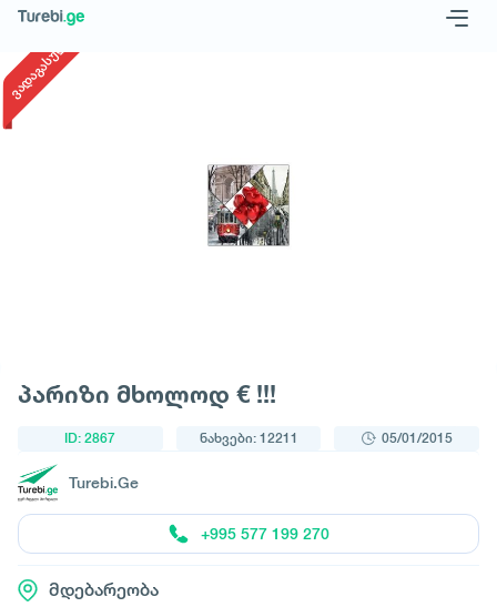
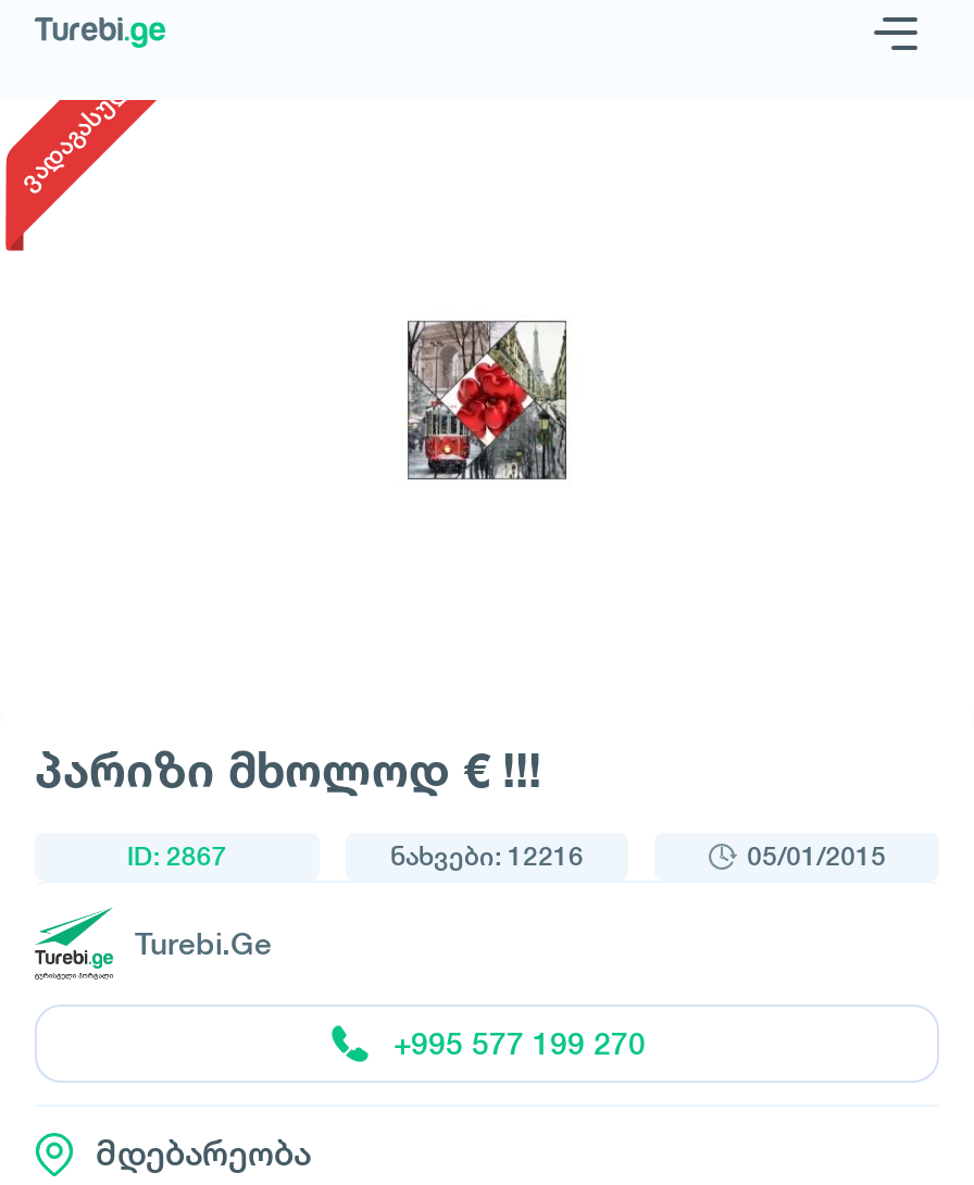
- ნახვები: 12211
+ ნახვები: 12216
